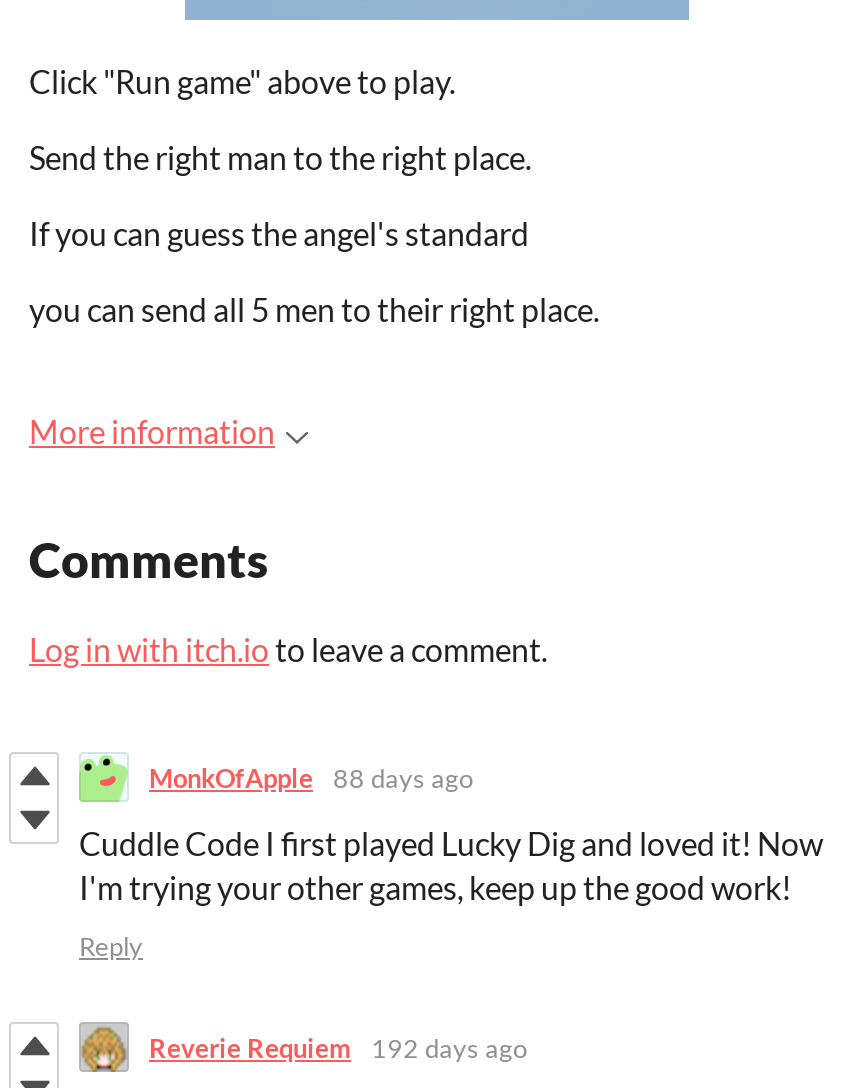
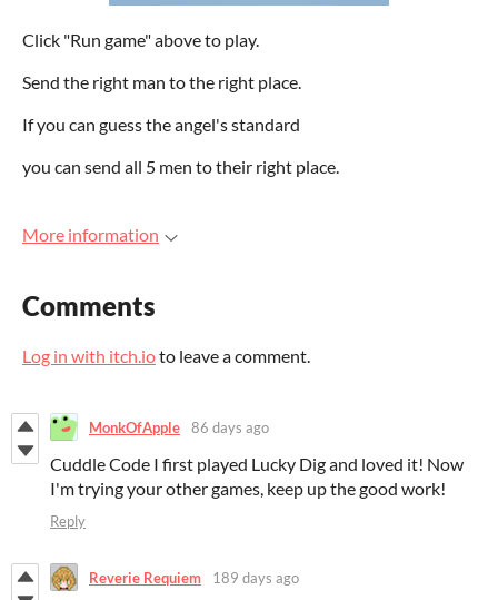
- MonkOfApple 88 days ago
+ MonkOfApple 86 days ago

- Reverie Requiem 192 days ago
+ Reverie Requiem 189 days ago
